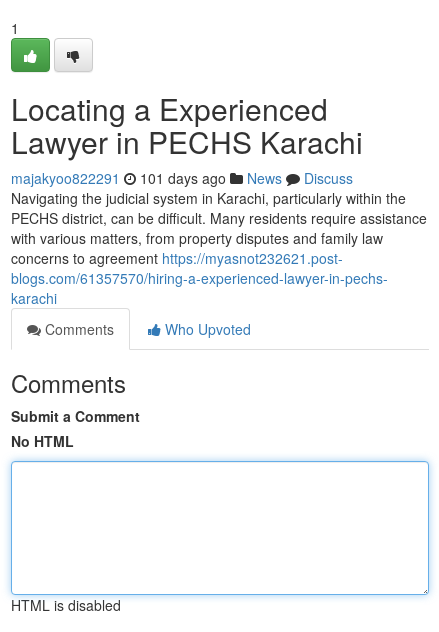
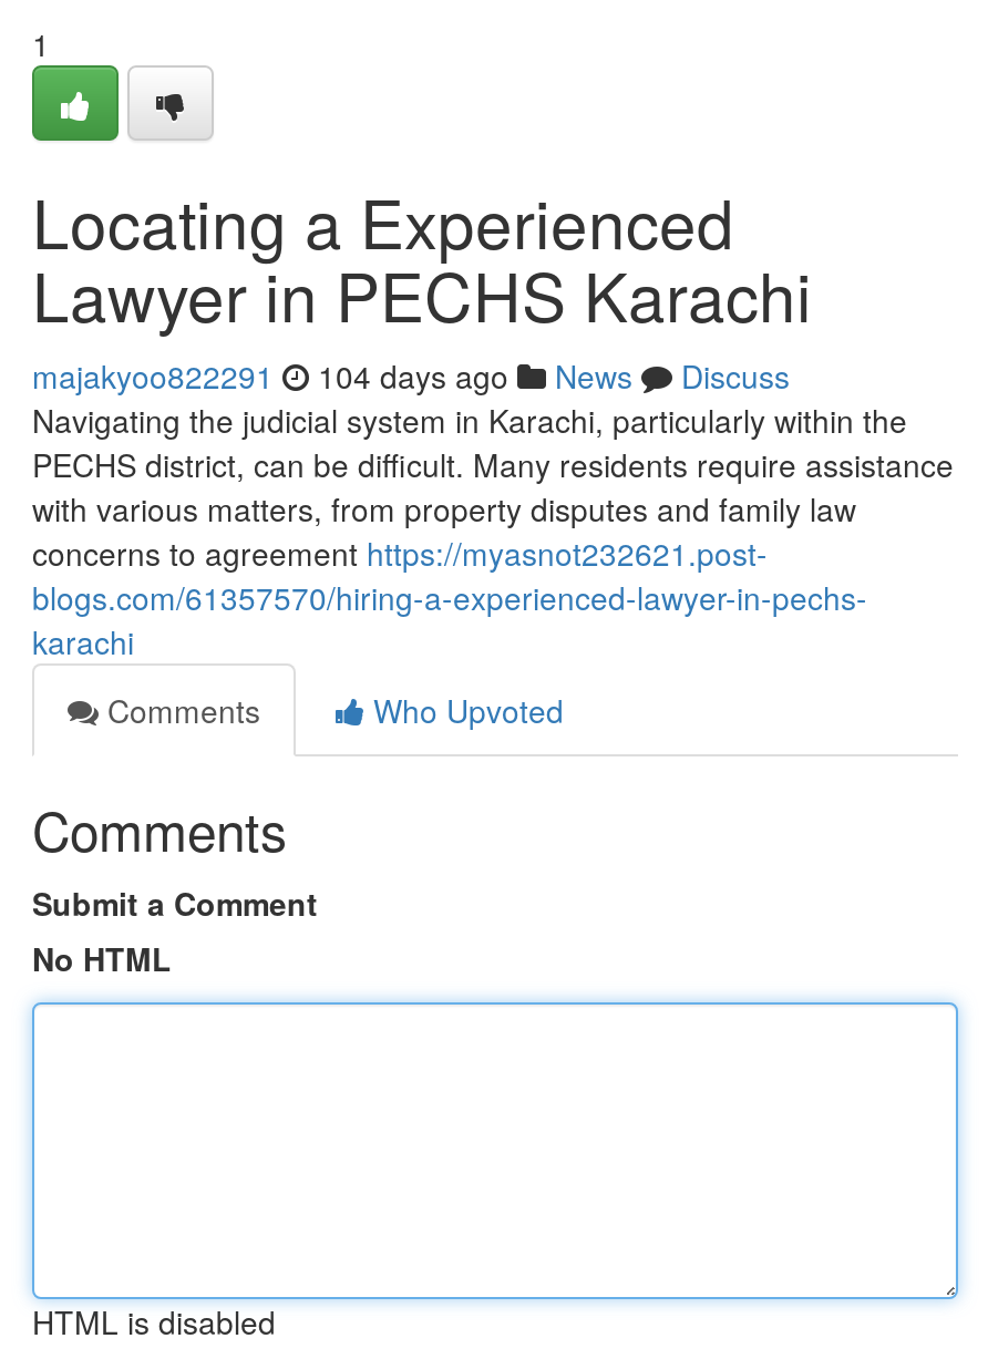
- majakyoo822291 101 days ago News Discuss
+ majakyoo822291 104 days ago News Discuss
